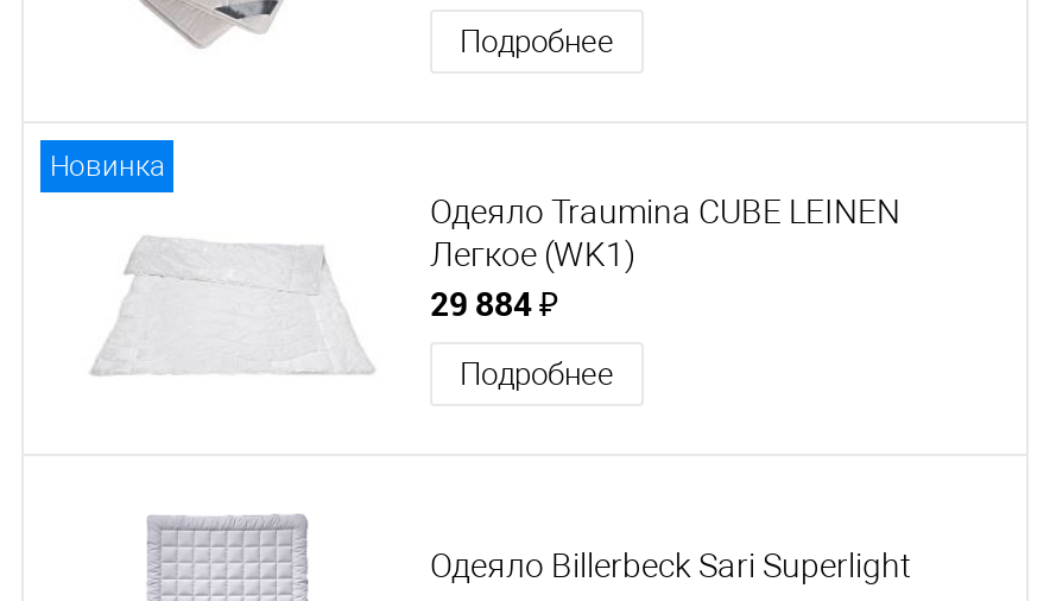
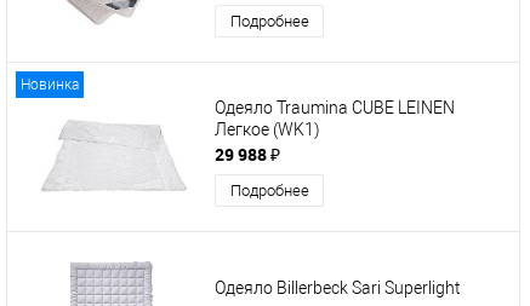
- 29 884 ₽
+ 29 988 ₽
